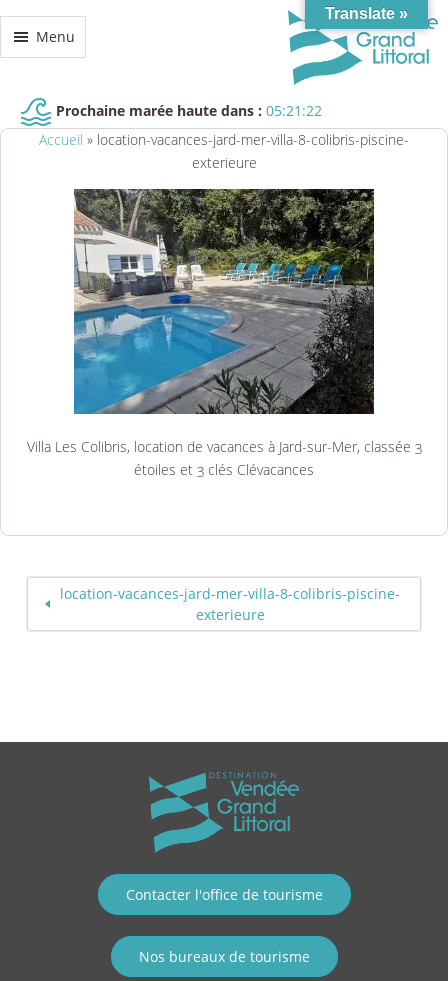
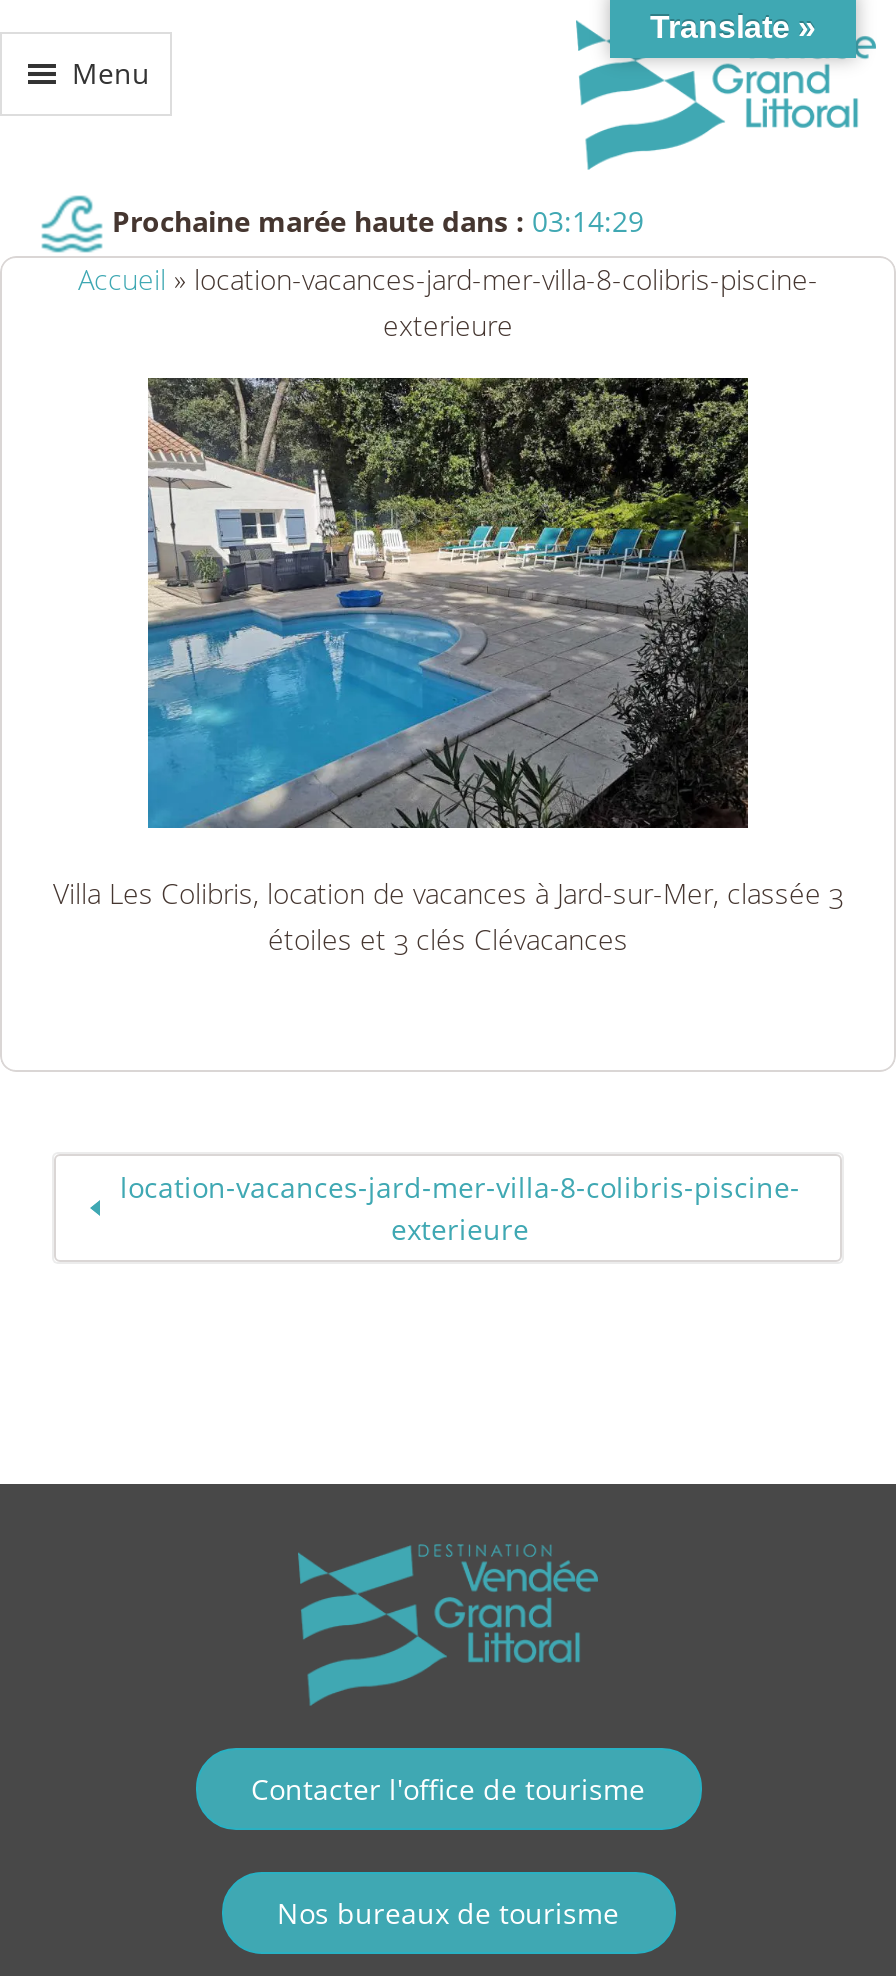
- Prochaine marée haute dans : 05:21:22
+ Prochaine marée haute dans : 03:14:29
